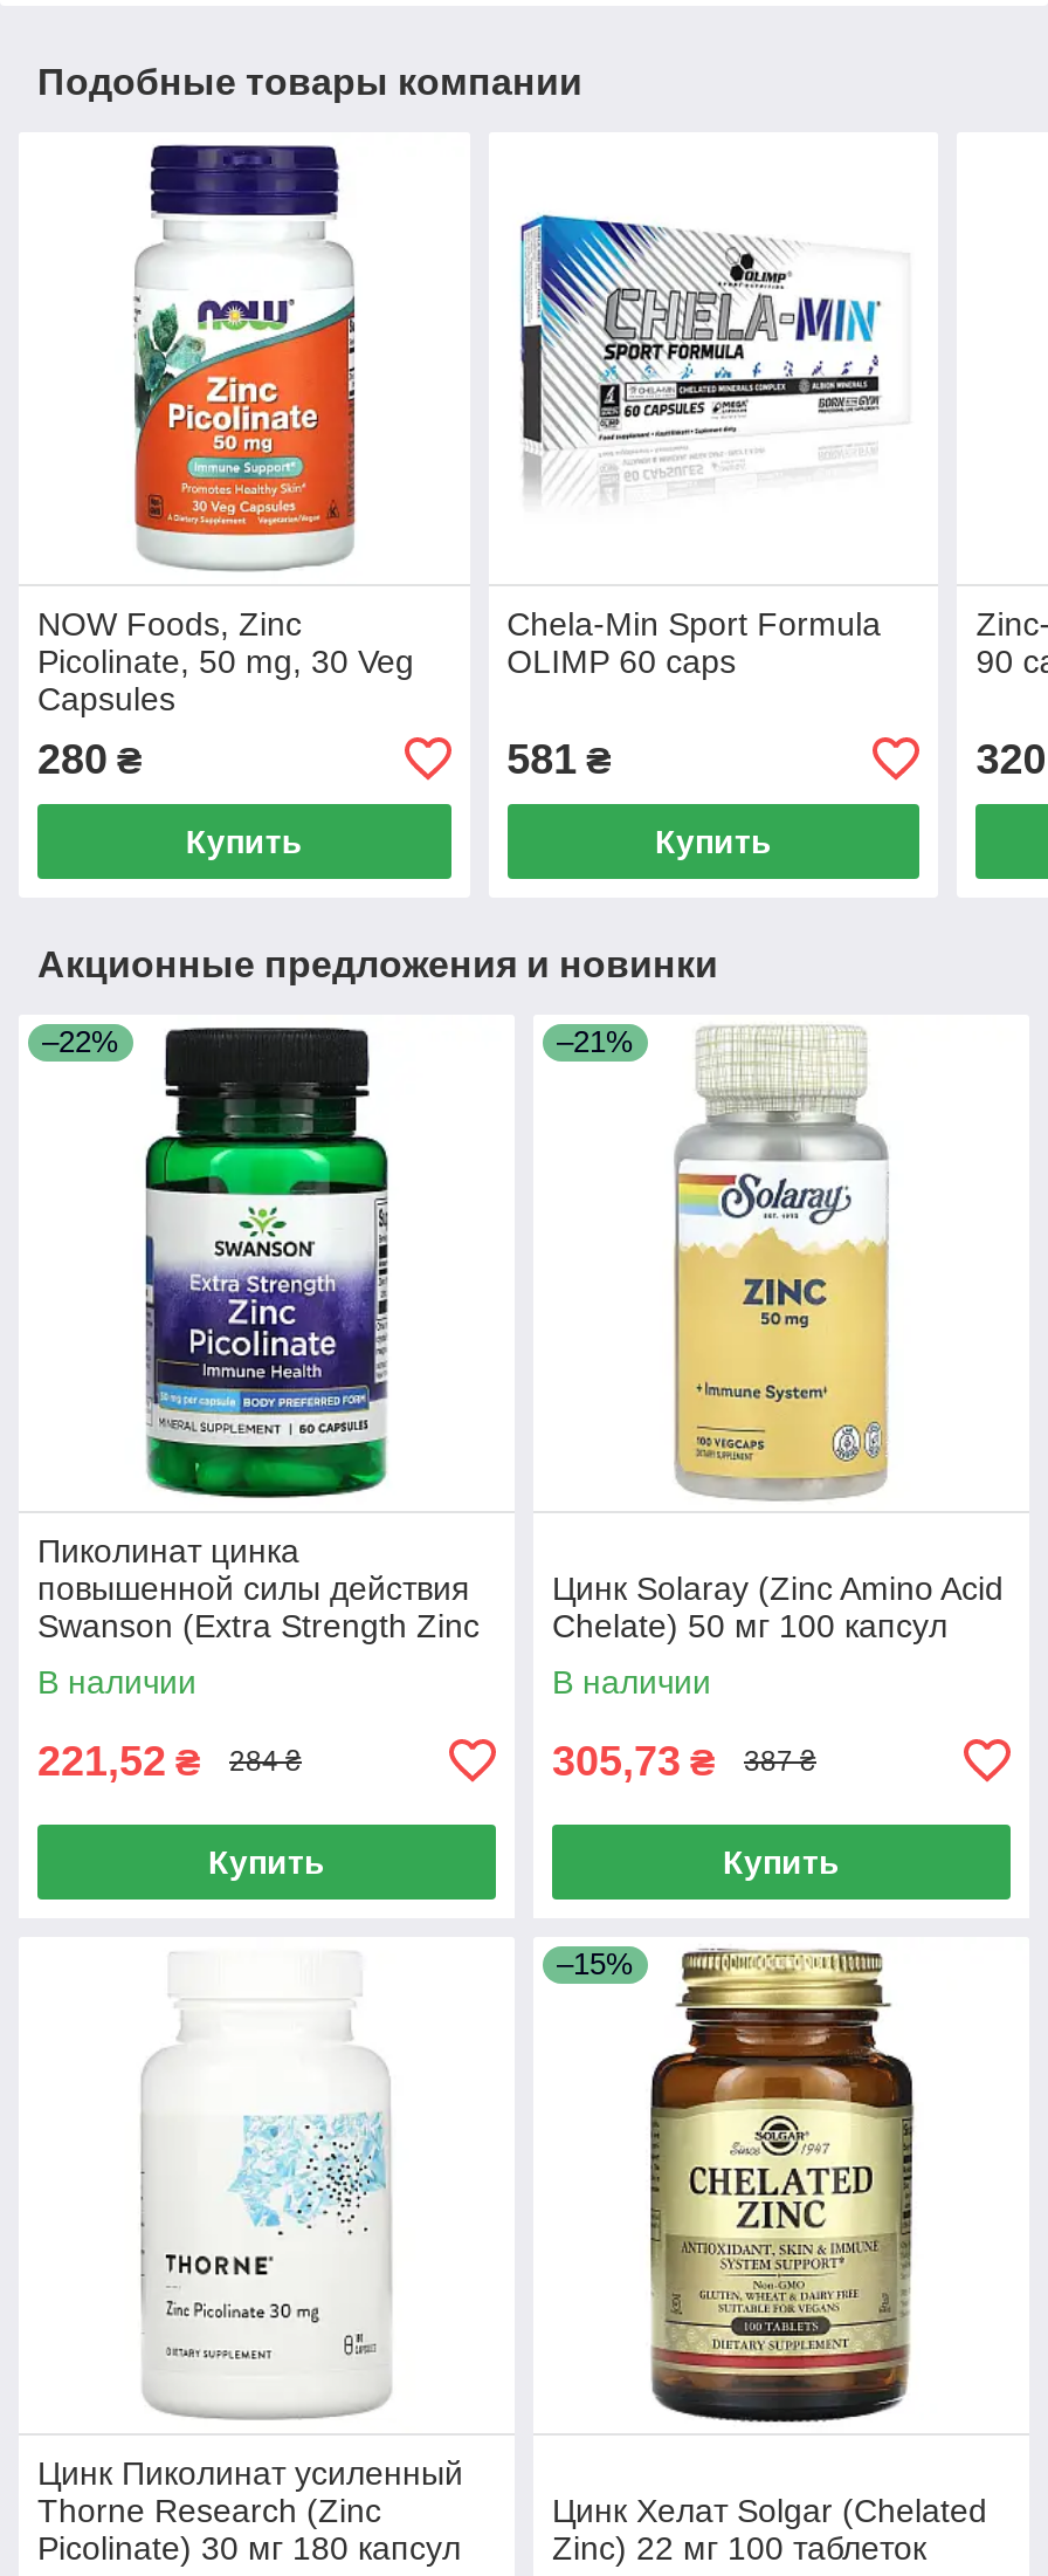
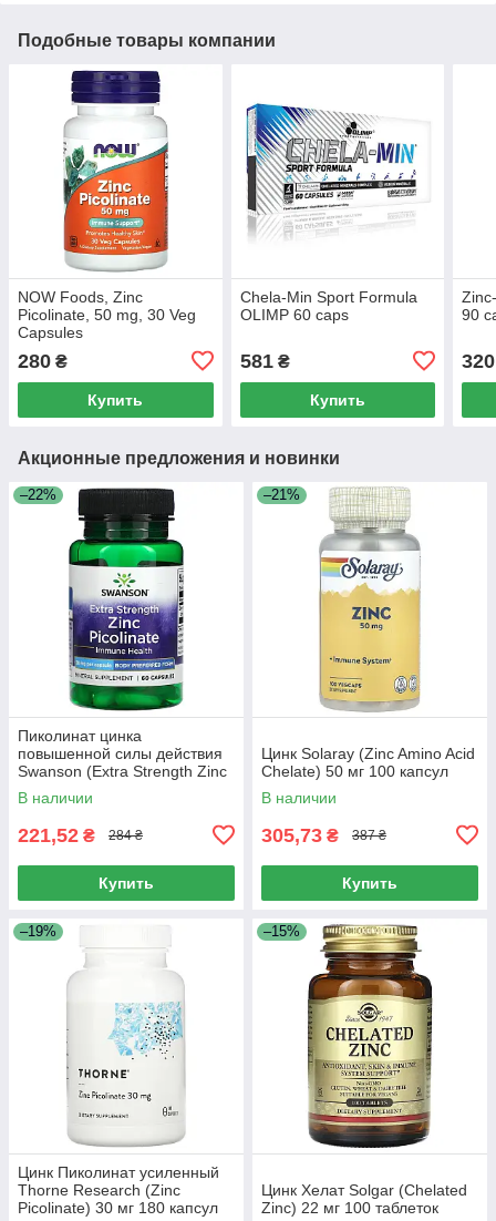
+ –19%
